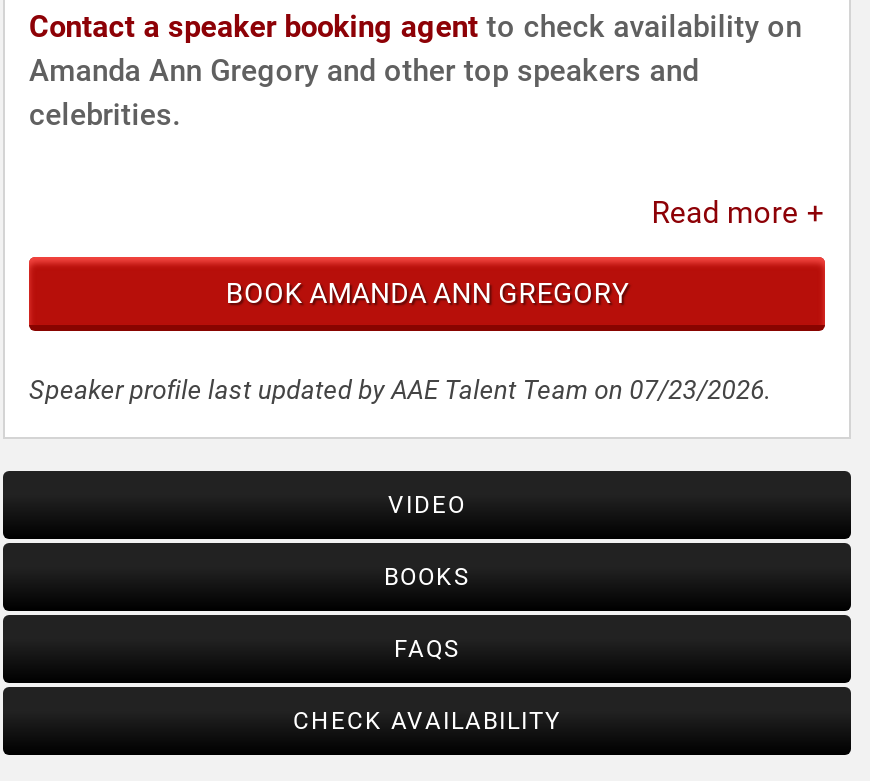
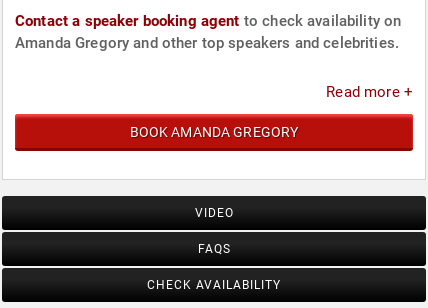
- Amanda Ann Gregory and other top speakers and
- celebrities.
+ Amanda Gregory and other top speakers and celebrities.

- BOOK AMANDA ANN GREGORY
- Speaker profile last updated by AAE Talent Team on 07/23/2026.
+ BOOK AMANDA GREGORY

- BOOKS
